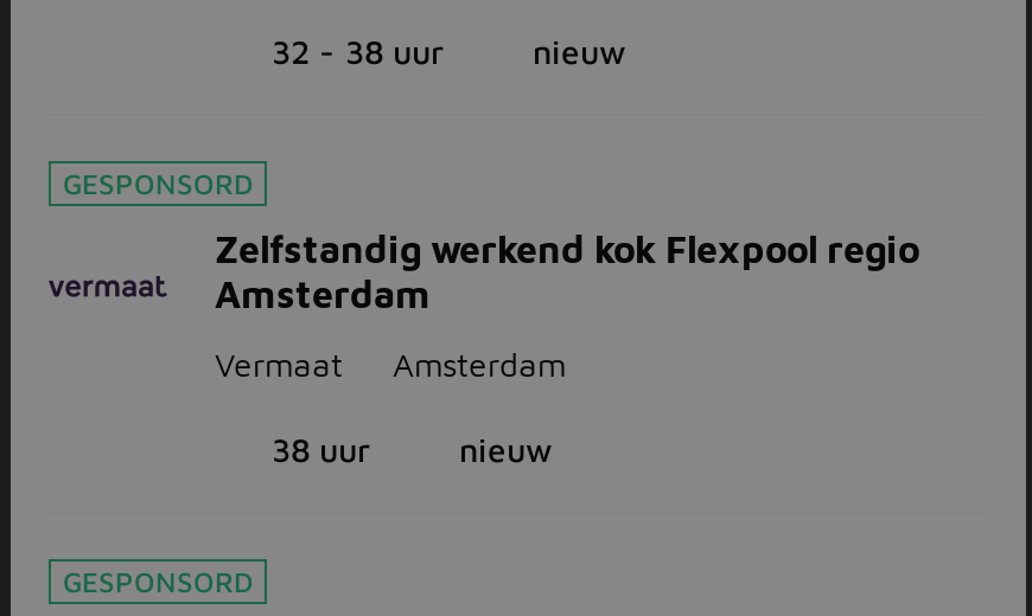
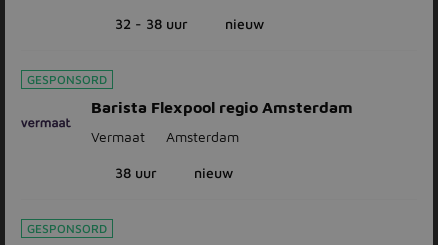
- Zelfstandig werkend kok Flexpool regio
- Amsterdam
+ Barista Flexpool regio Amsterdam
